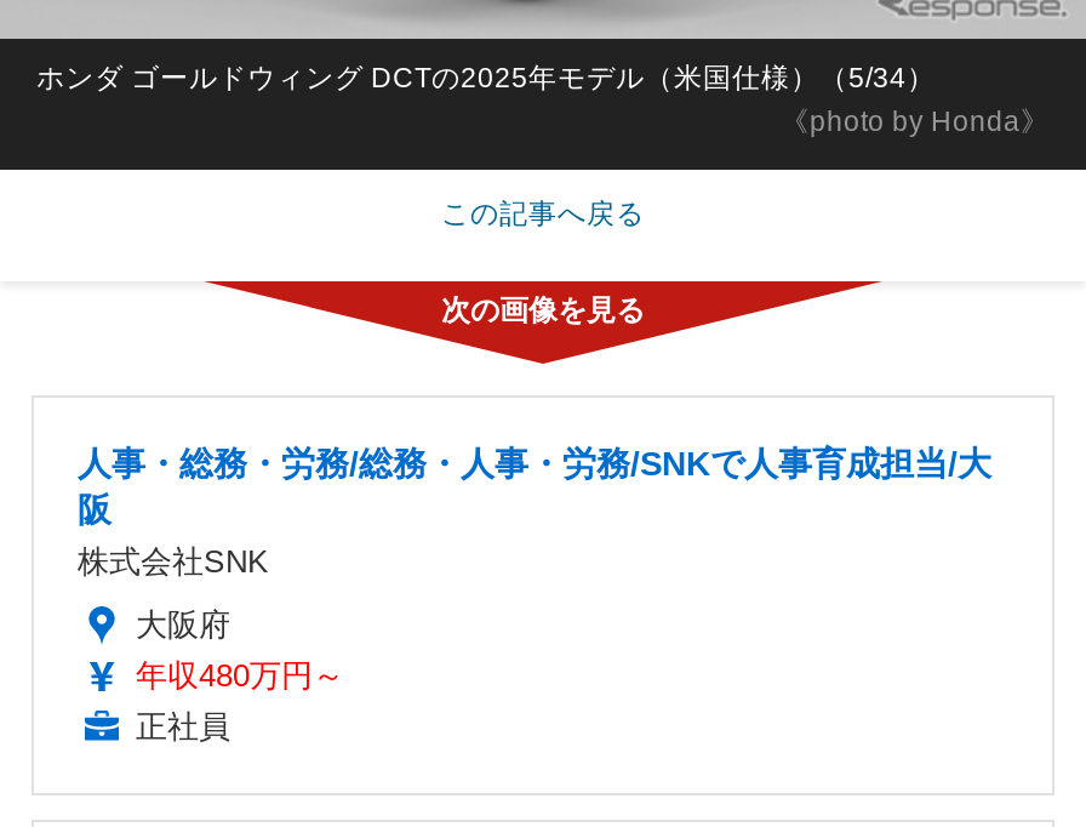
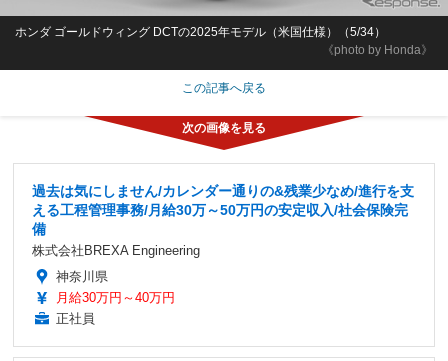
- 人事・総務・労務/総務・人事・労務/SNKで人事育成担当/大
- 阪
- 株式会社SNK
+ 過去は気にしません/カレンダー通りの&残業少なめ/進行を支
+ える工程管理事務/月給30万～50万円の安定収入/社会保険完
+ 備
+ 株式会社BREXA Engineering

- 大阪府
- 年収480万円～
+ 神奈川県
+ 月給30万円～40万円
